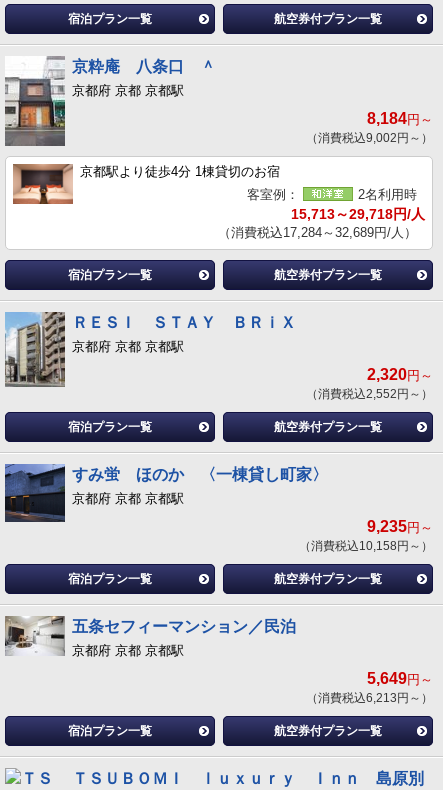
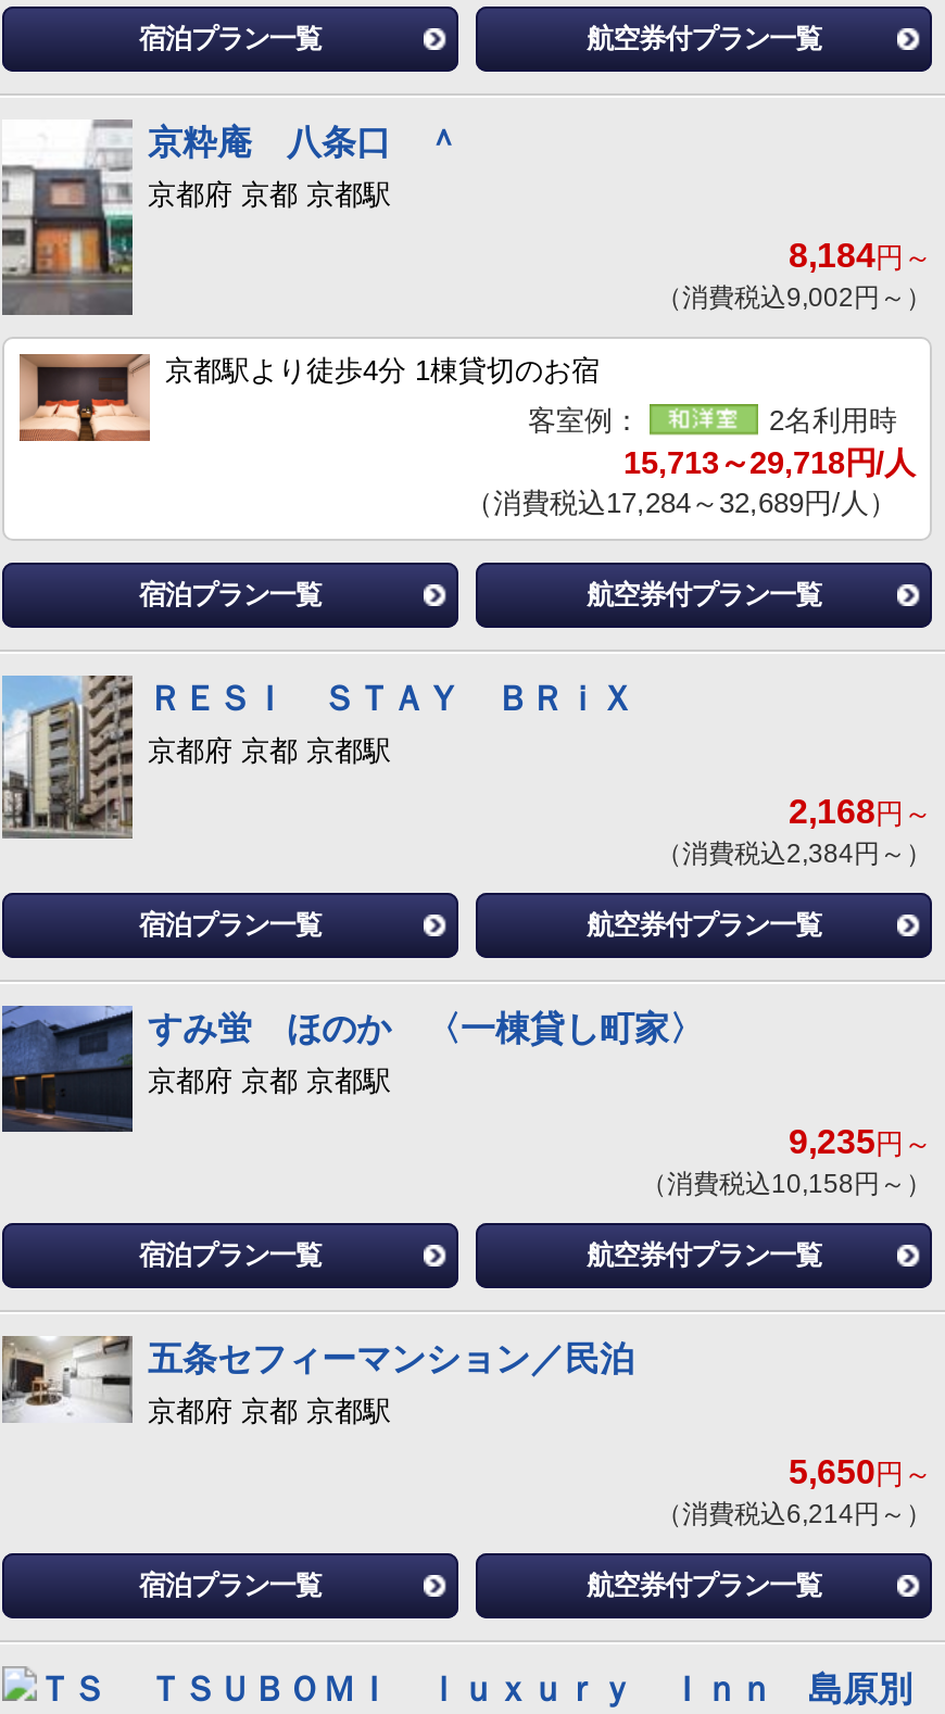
- 2,320円～
+ 2,168円～

- （消費税込2,552円～）
+ （消費税込2,384円～）

- 5,649円～
+ 5,650円～

- （消費税込6,213円～）
+ （消費税込6,214円～）
